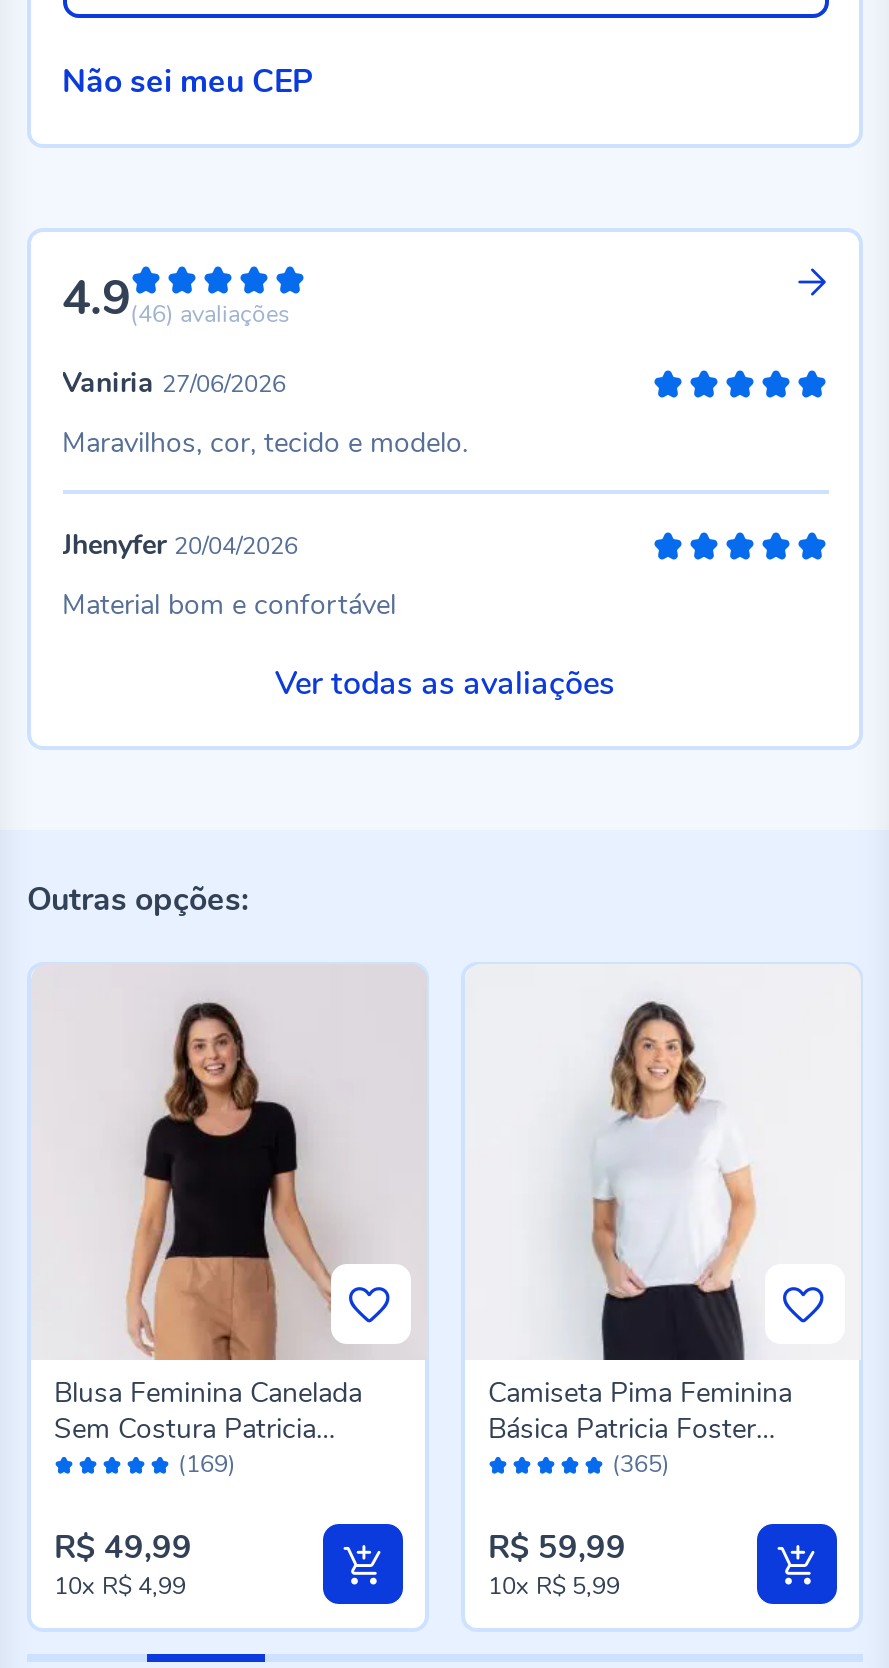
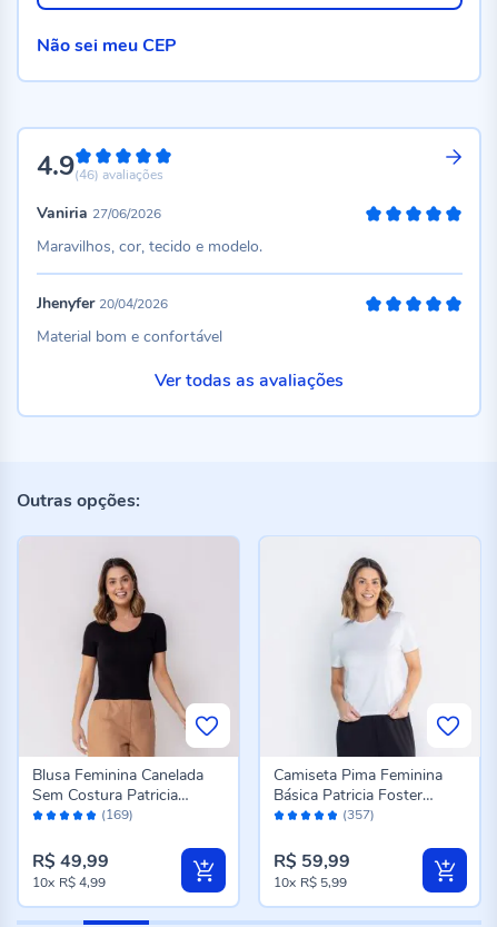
- (365)
+ (357)
